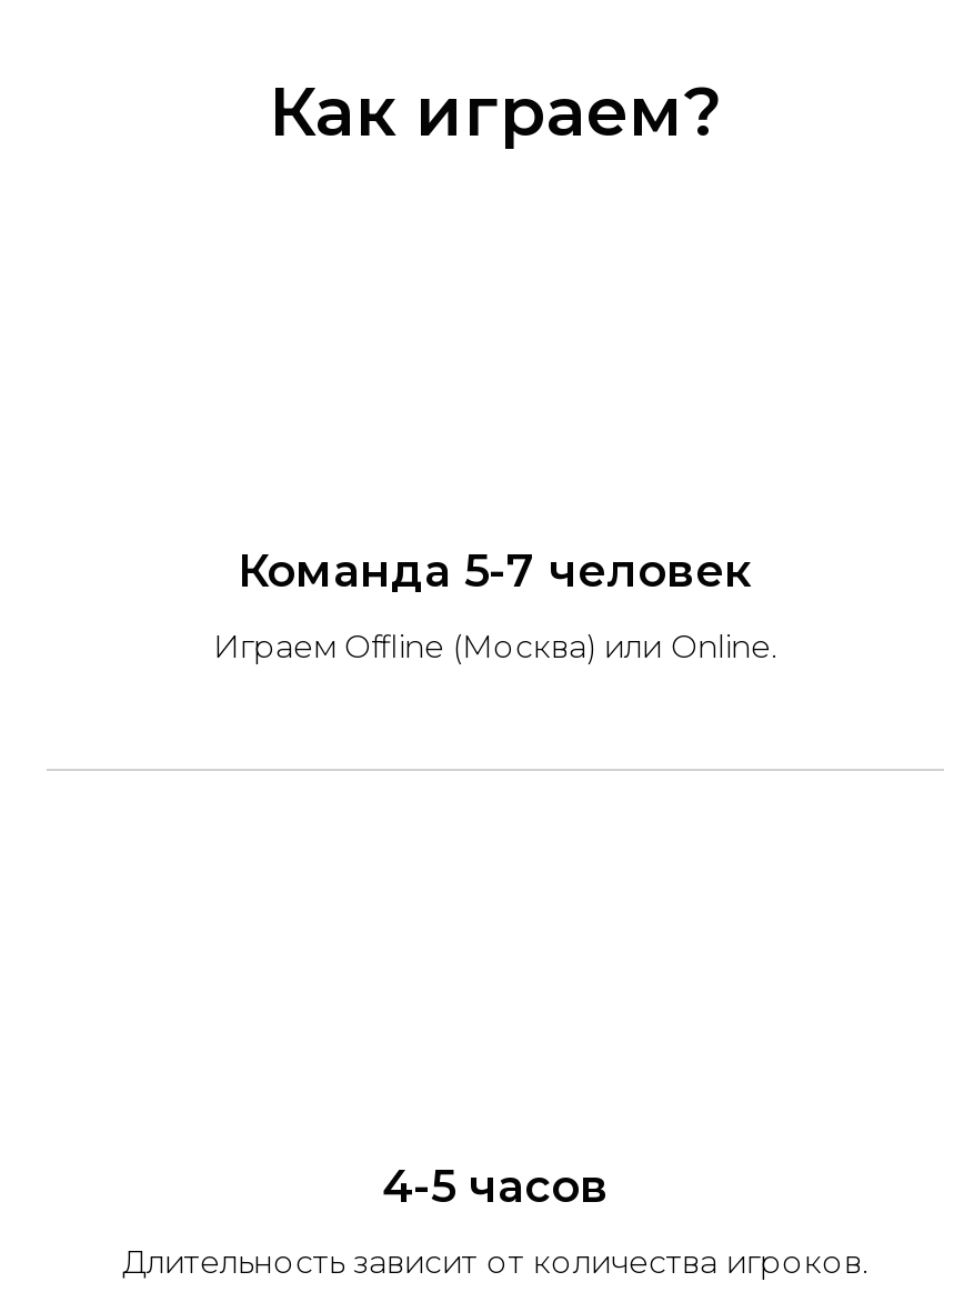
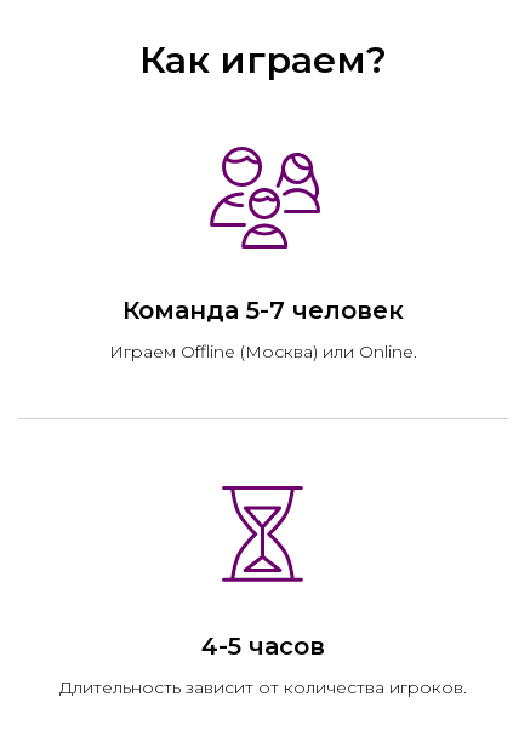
+ [image]

+ [image]
